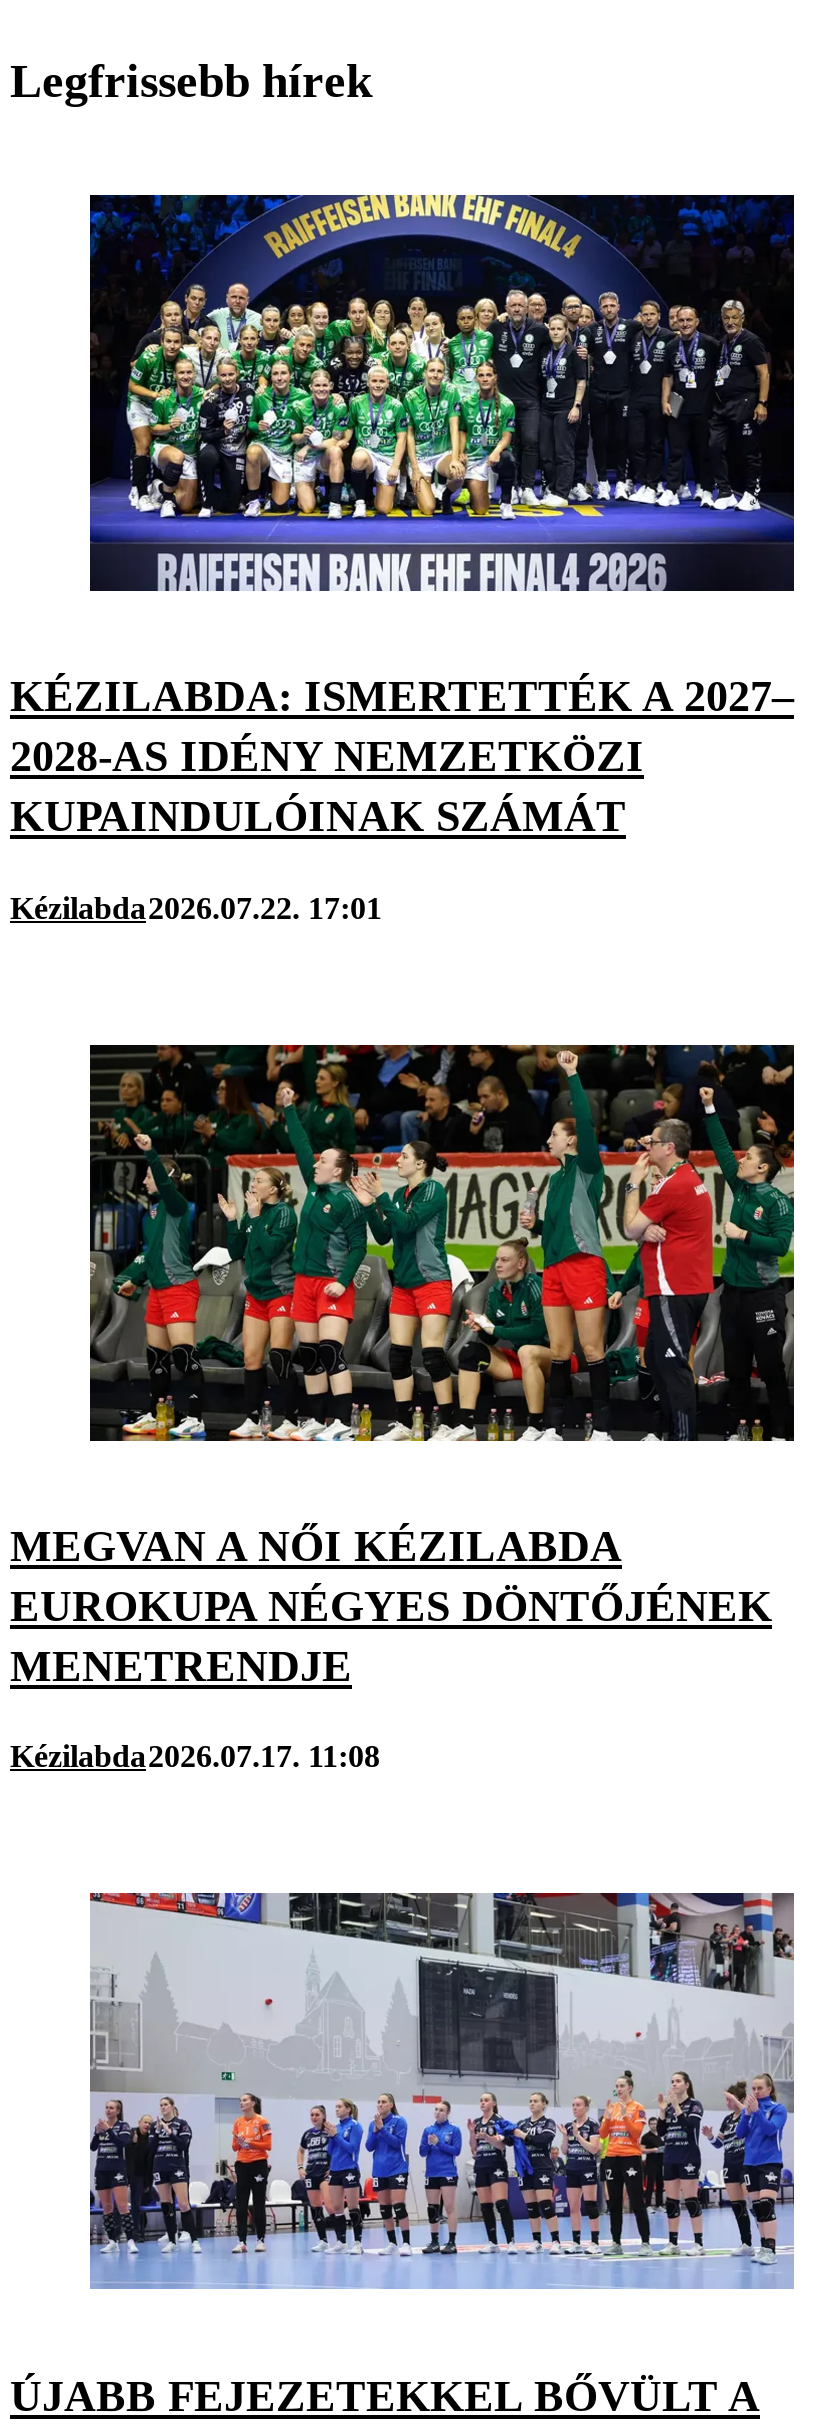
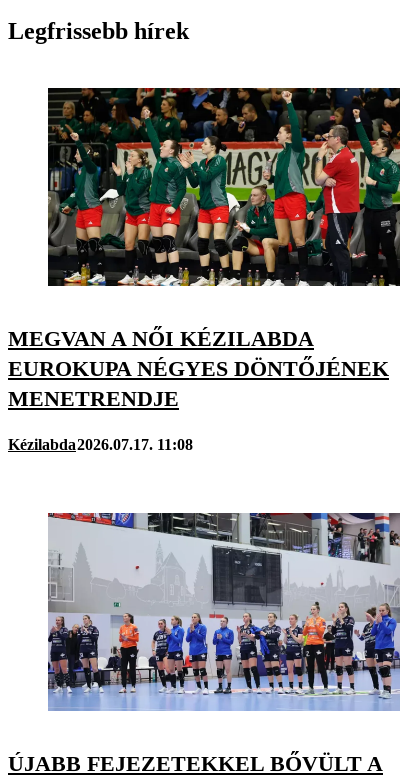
- [image]
- KÉZILABDA: ISMERTETTÉK A 2027–
- 2028-AS IDÉNY NEMZETKÖZI
- KUPAINDULÓINAK SZÁMÁT
- Kézilabda2026.07.22. 17:01
